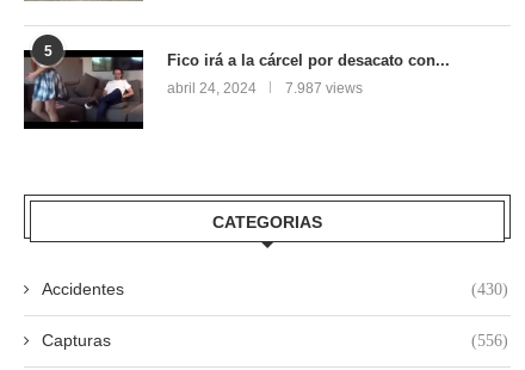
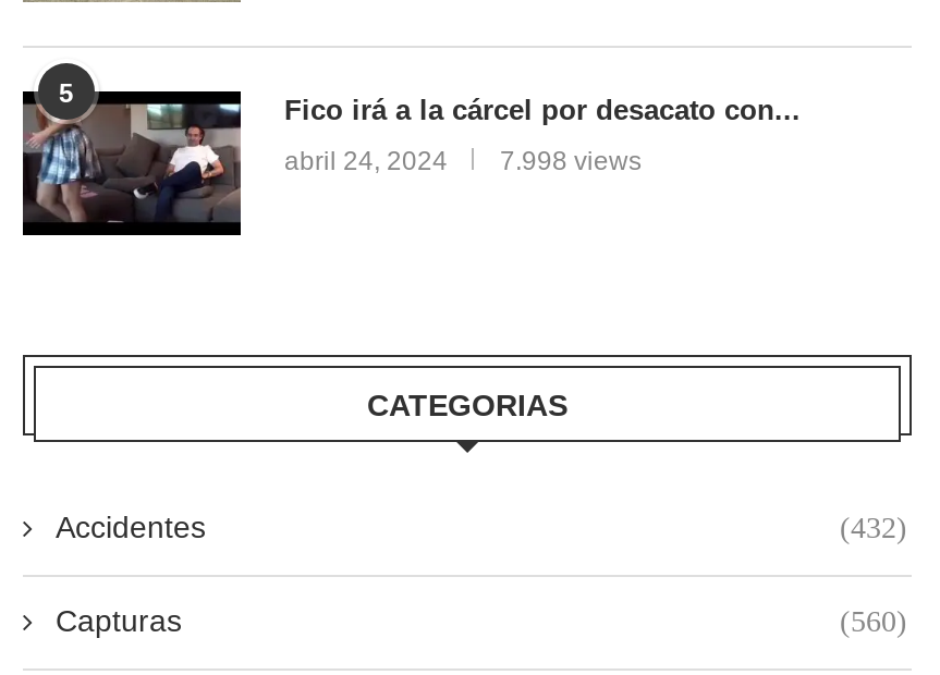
- abril 24, 2024 7.987 views
+ abril 24, 2024 7.998 views

- (430)
+ (432)

- (556)
+ (560)
